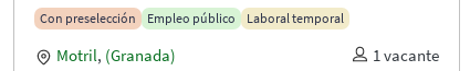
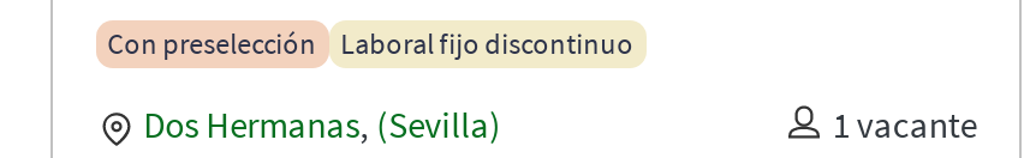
- Empleo público
- Laboral temporal
+ Laboral fijo discontinuo

- Motril, (Granada)
+ Dos Hermanas, (Sevilla)
